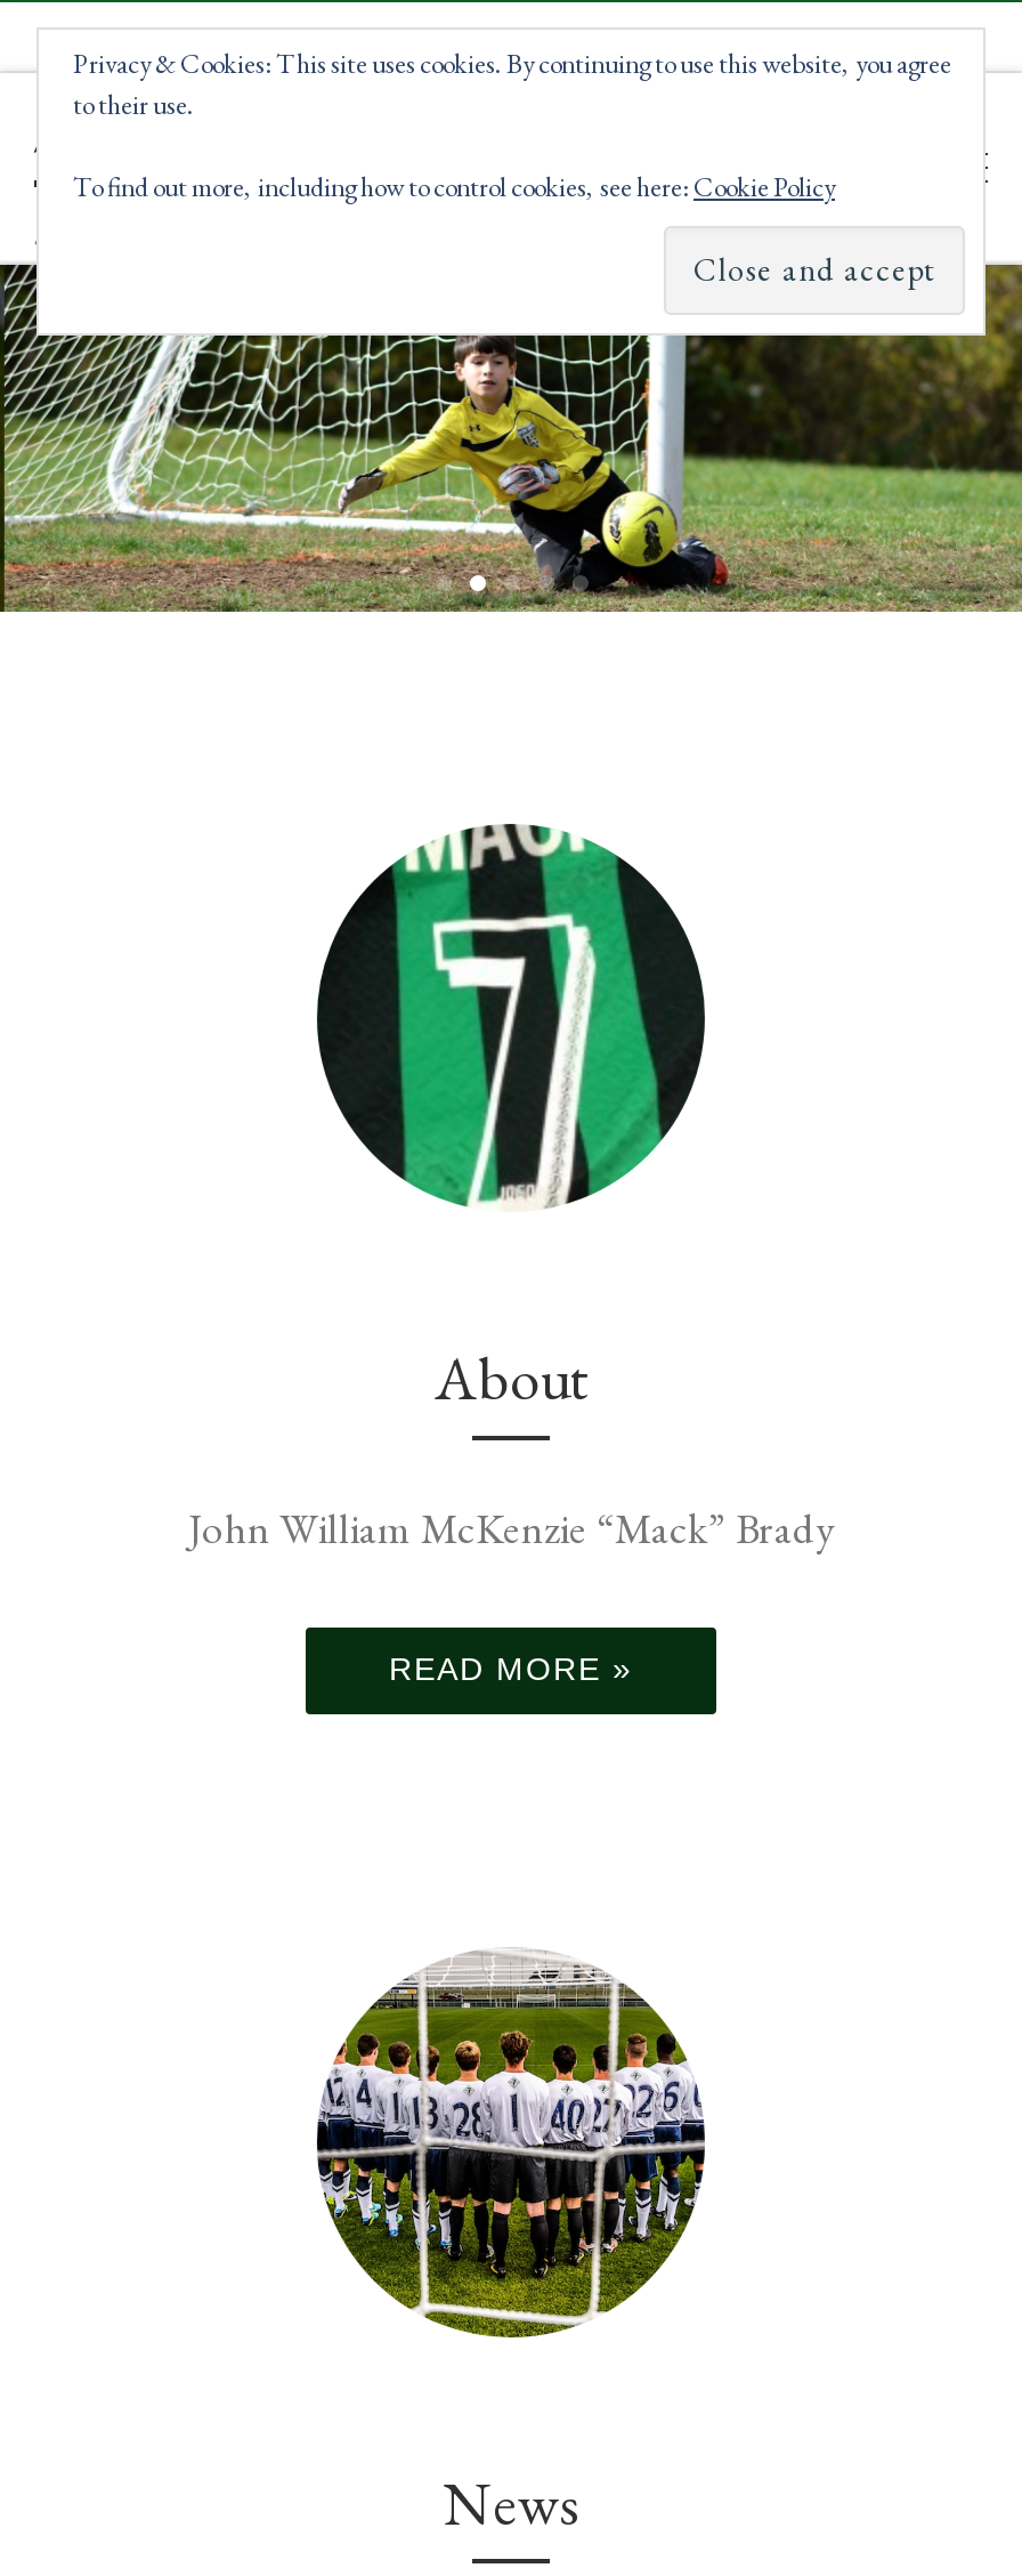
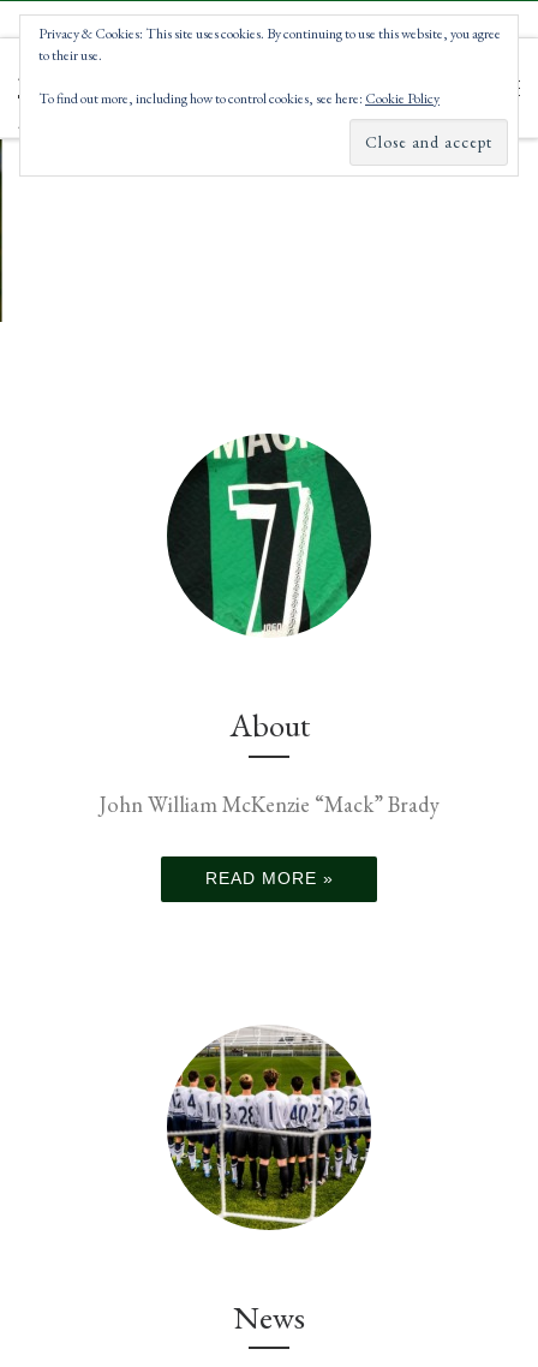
- [image]
